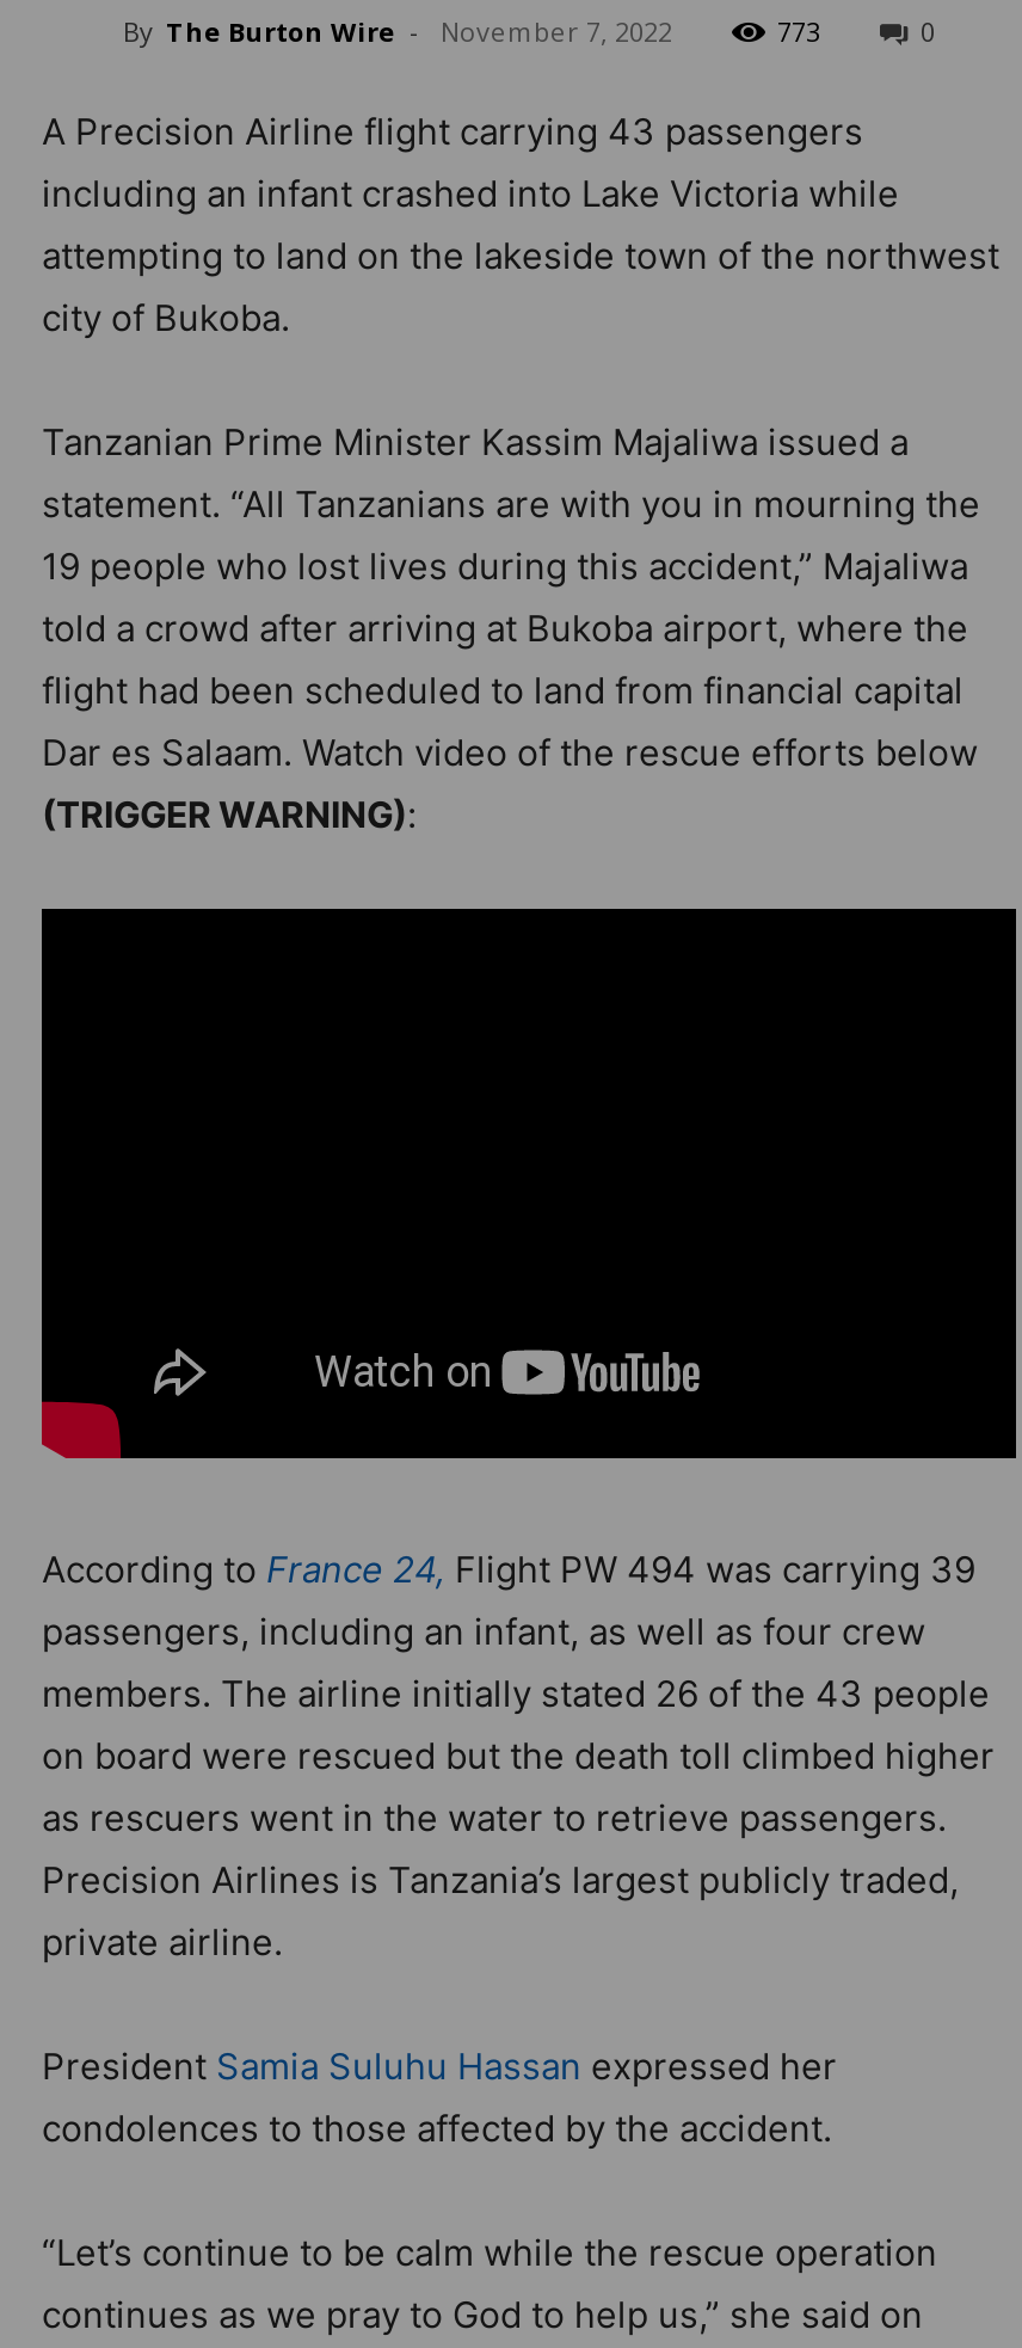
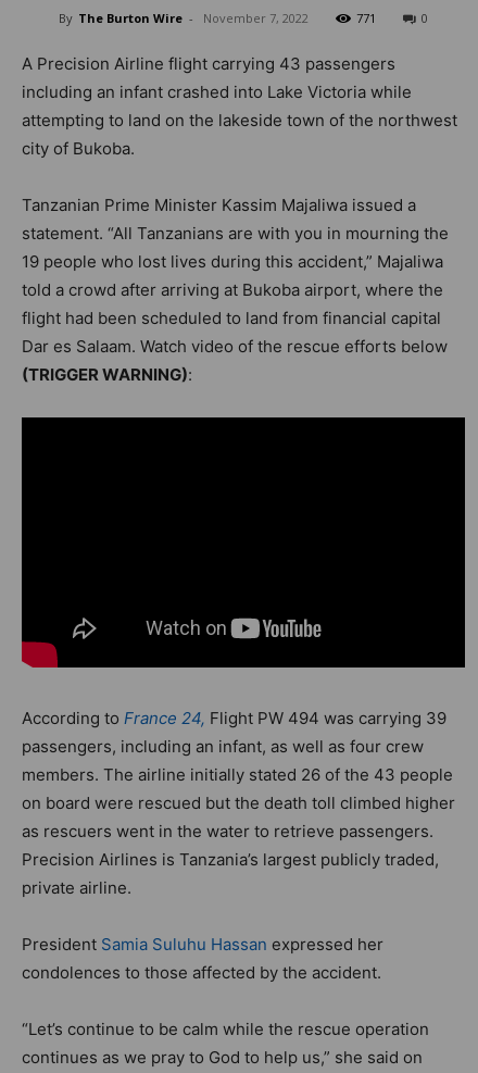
- 773
+ 771
